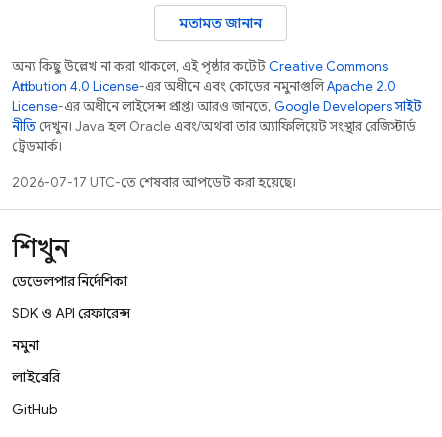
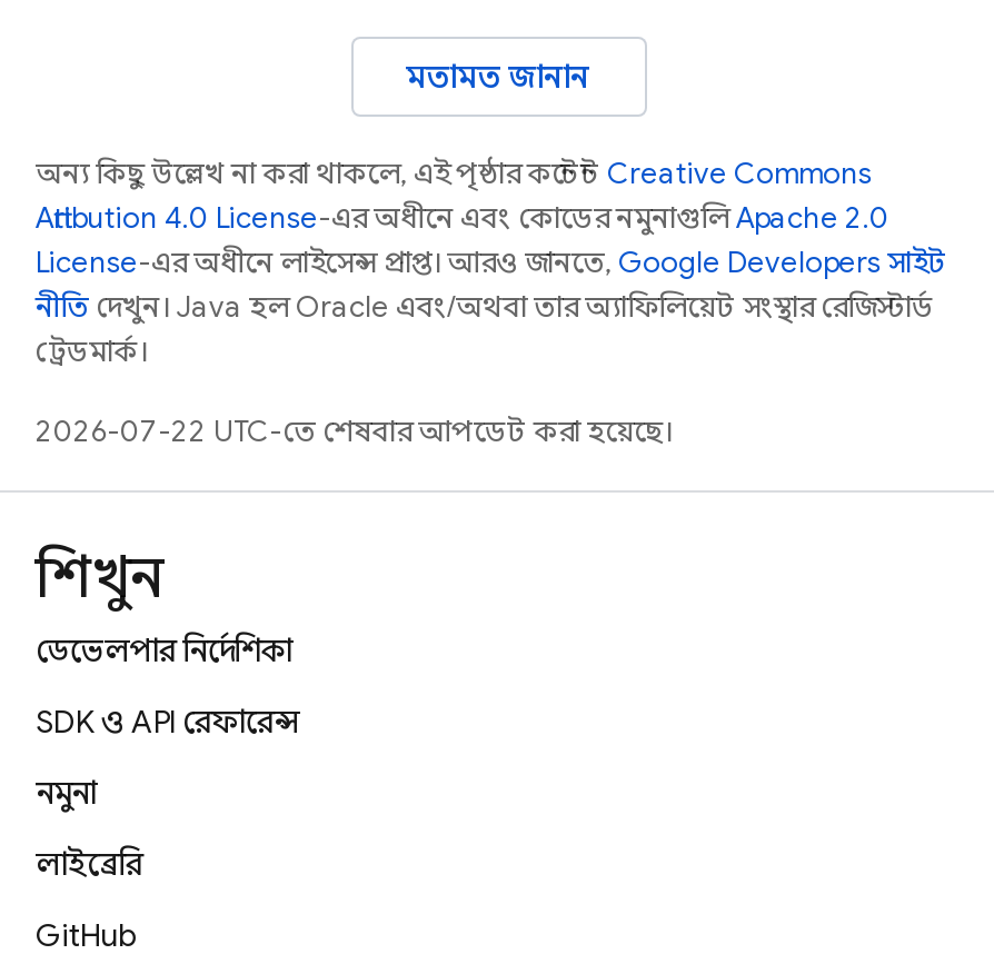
- 2026-07-17 UTC-তে শেষবার আপডেট করা হয়েছে।
+ 2026-07-22 UTC-তে শেষবার আপডেট করা হয়েছে।
